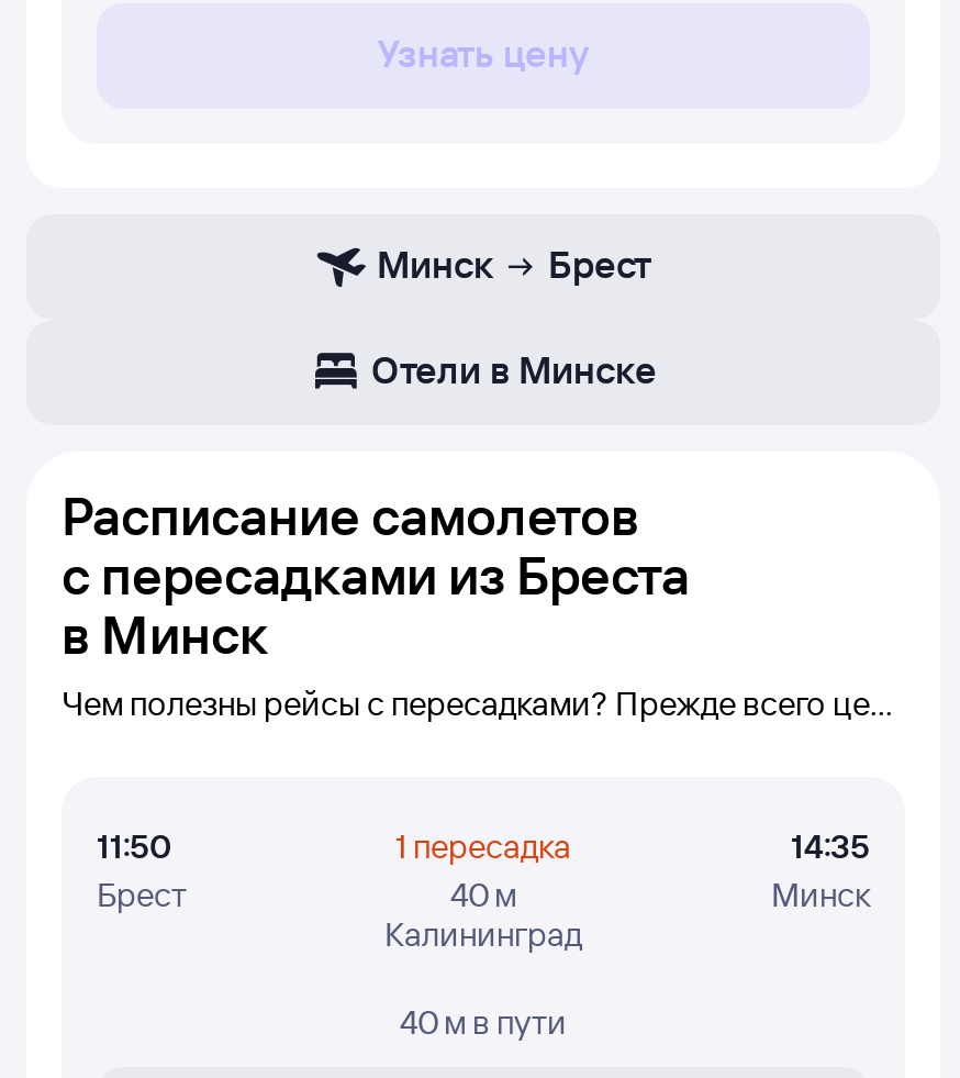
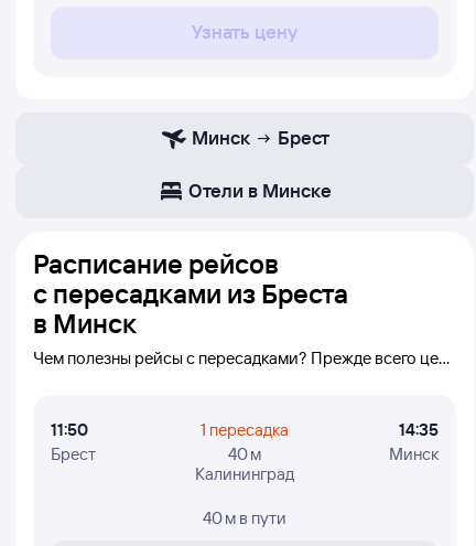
- Расписание самолетов
+ Расписание рейсов
